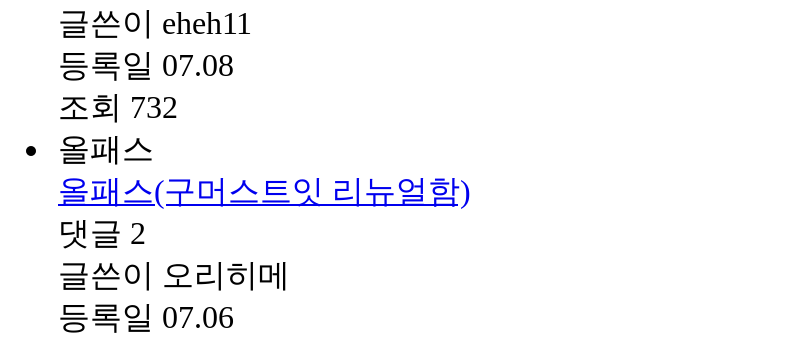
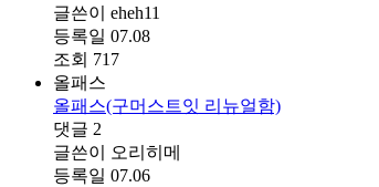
- 조회 732
+ 조회 717
